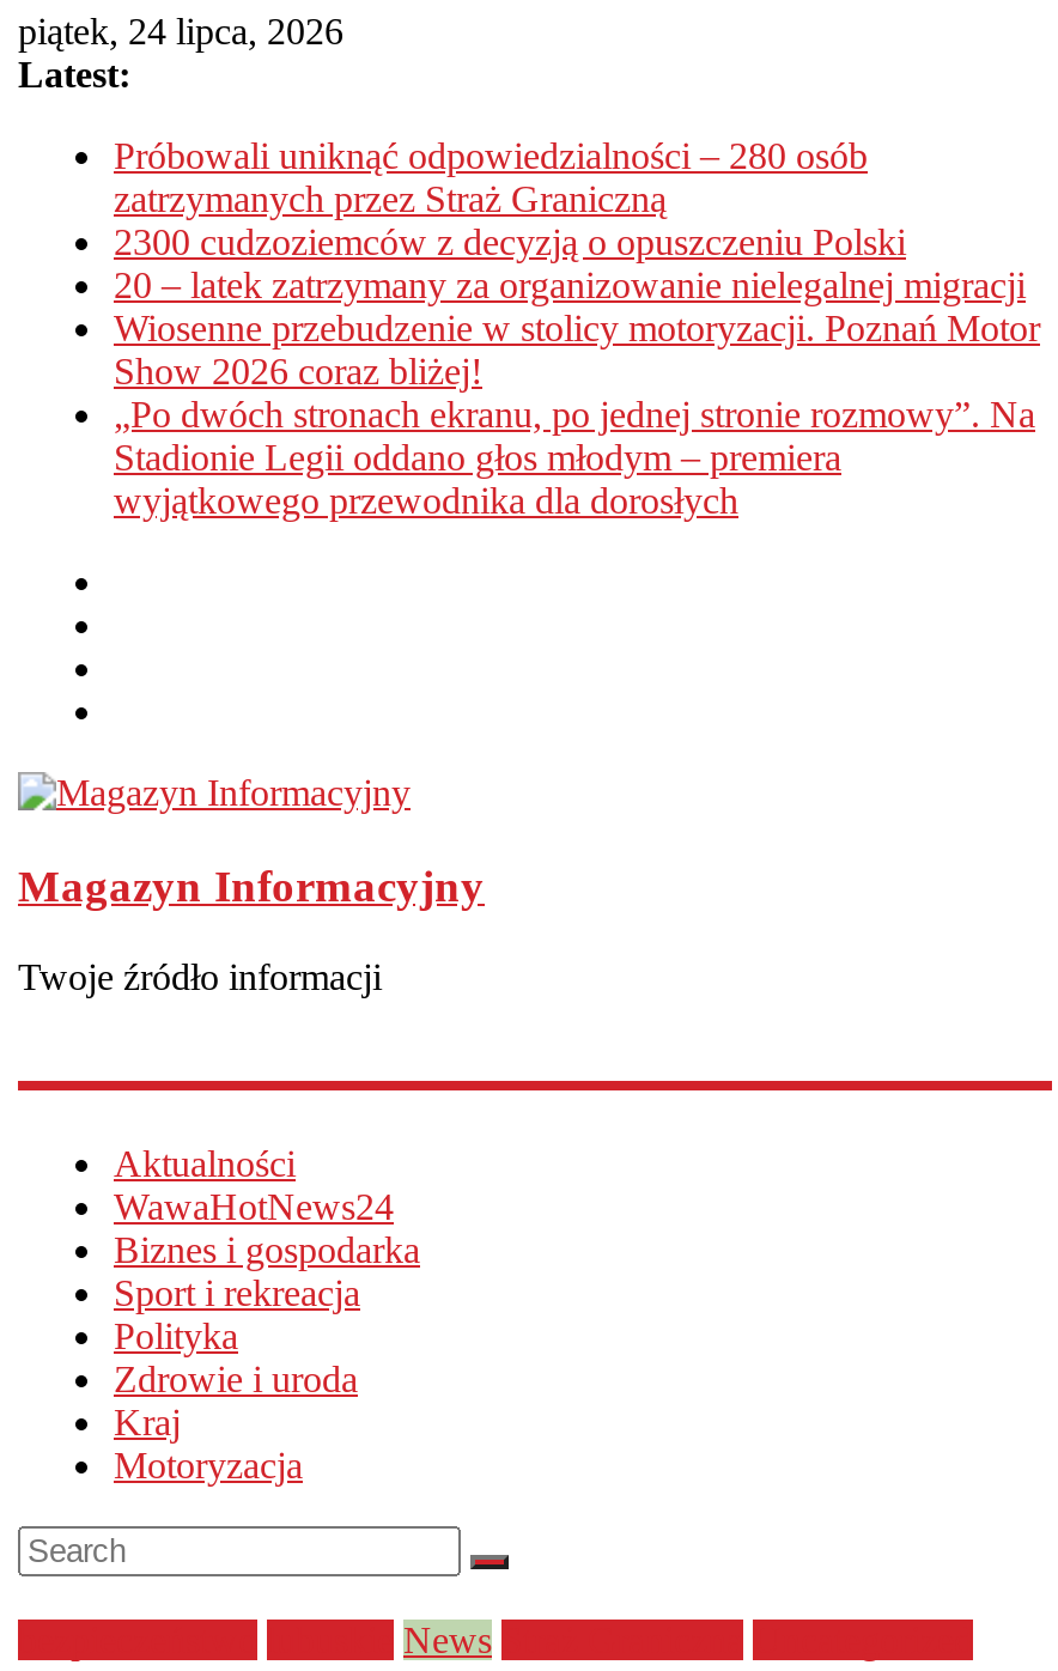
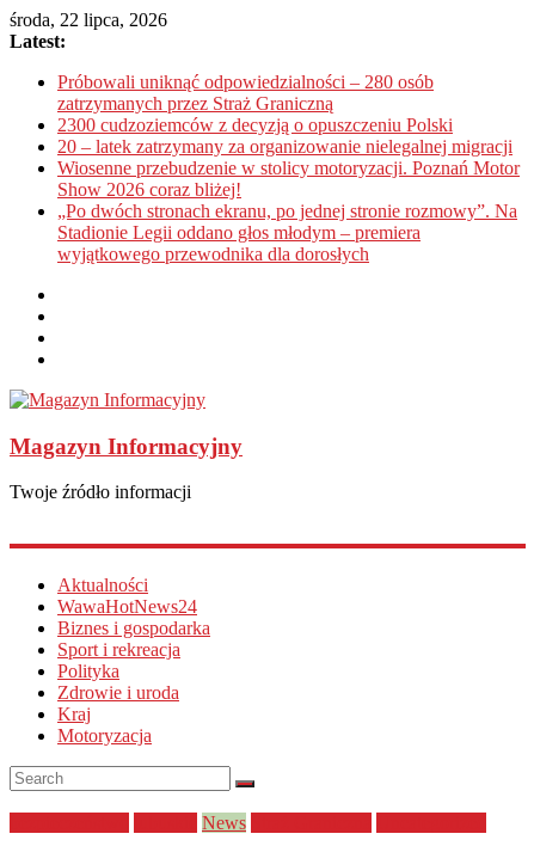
- piątek, 24 lipca, 2026
+ środa, 22 lipca, 2026
